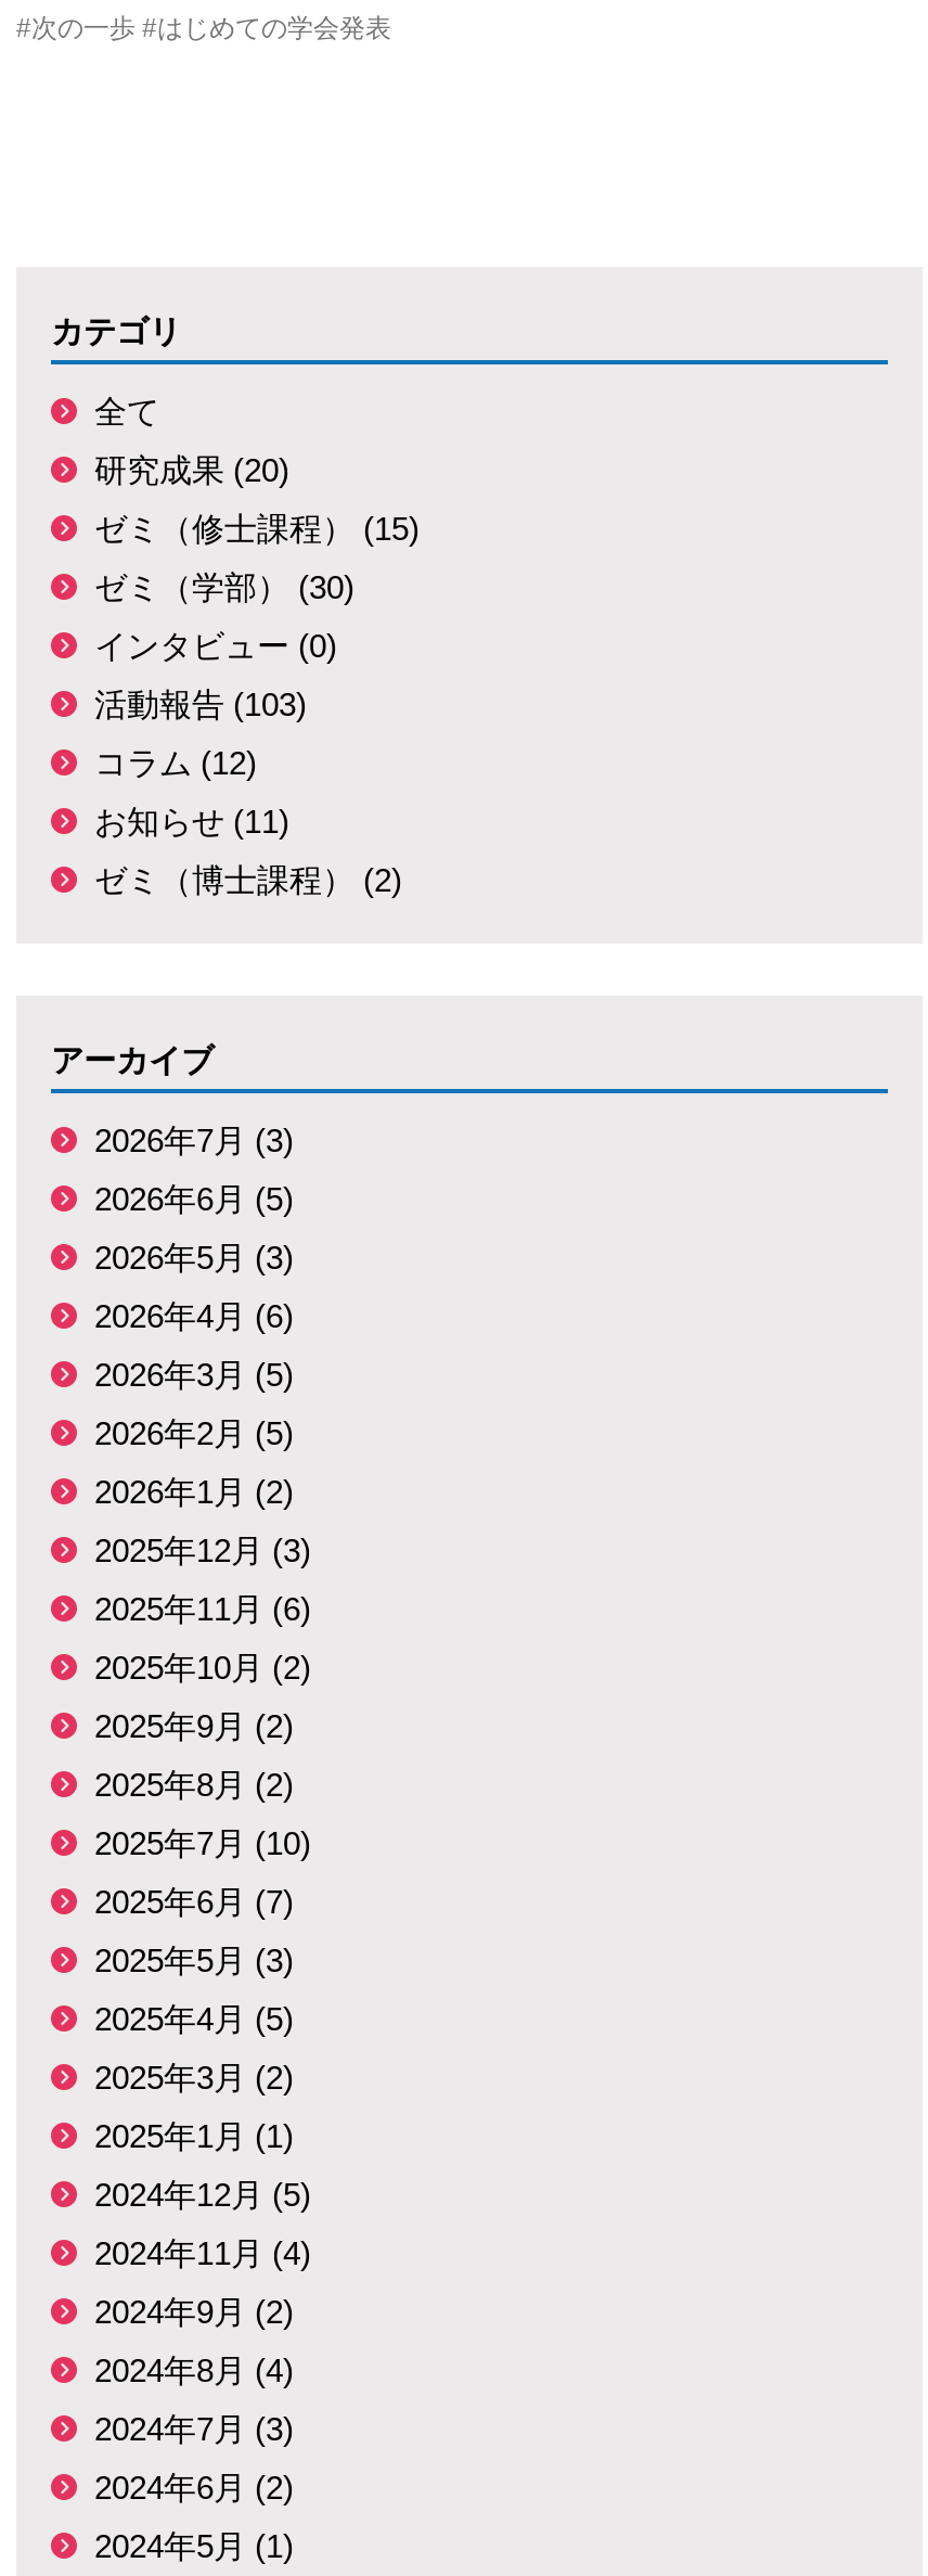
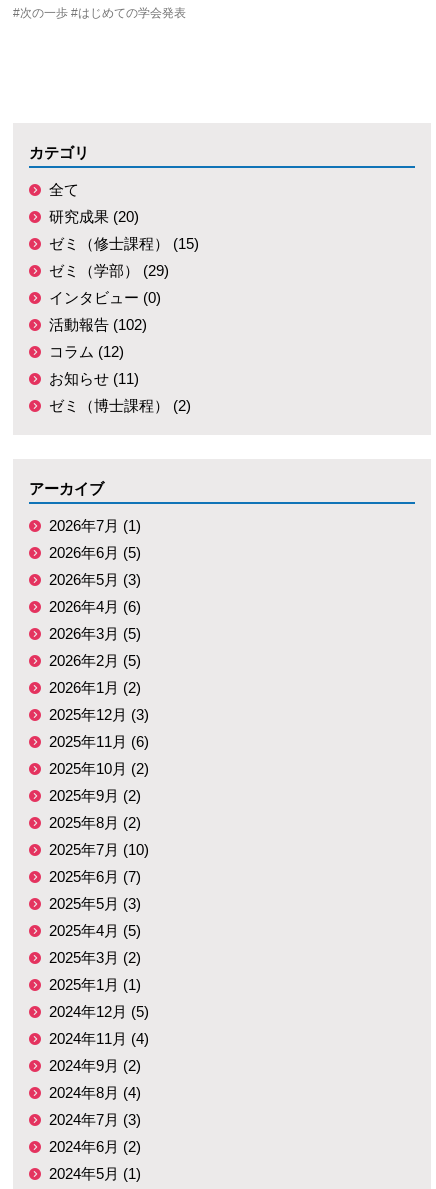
- ゼミ（学部） (30)
+ ゼミ（学部） (29)

- 活動報告 (103)
+ 活動報告 (102)

- 2026年7月 (3)
+ 2026年7月 (1)
